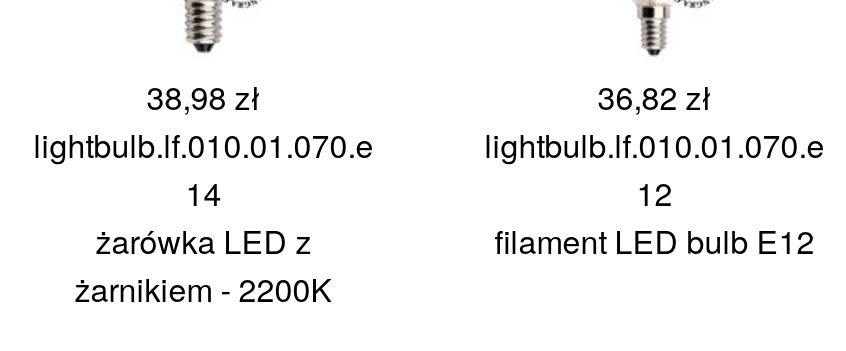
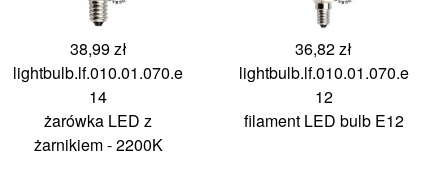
- 38,98 zł
+ 38,99 zł
